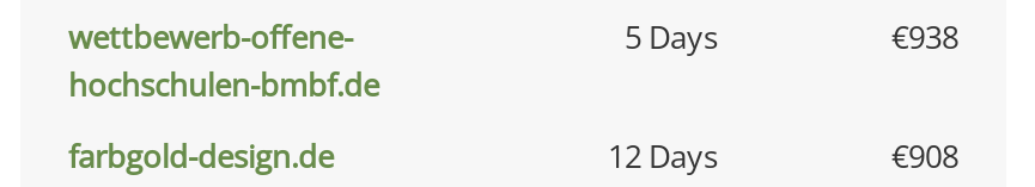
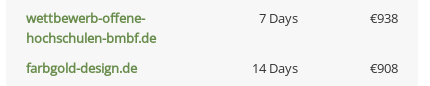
- 5 Days
+ 7 Days

- 12 Days
+ 14 Days
